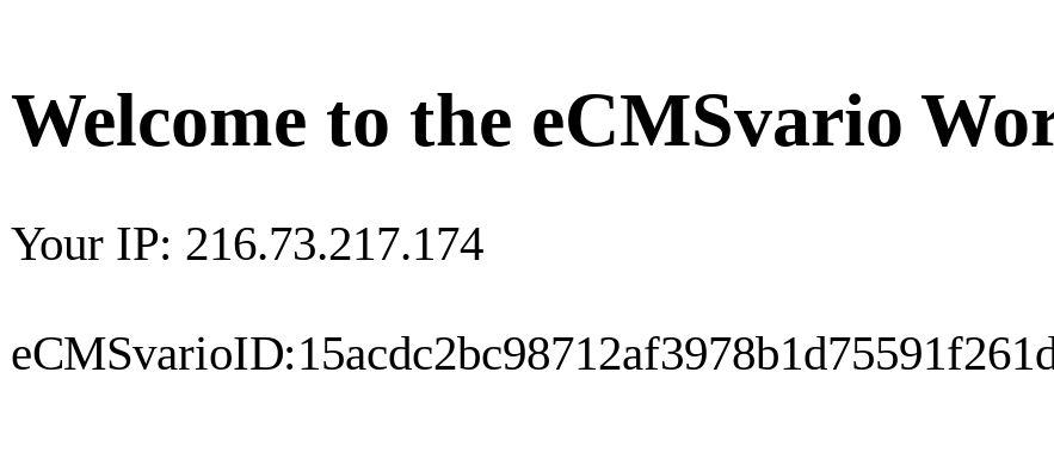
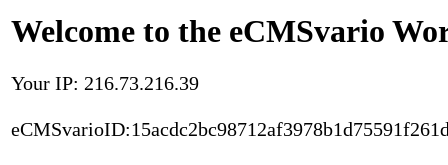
- Your IP: 216.73.217.174
+ Your IP: 216.73.216.39
